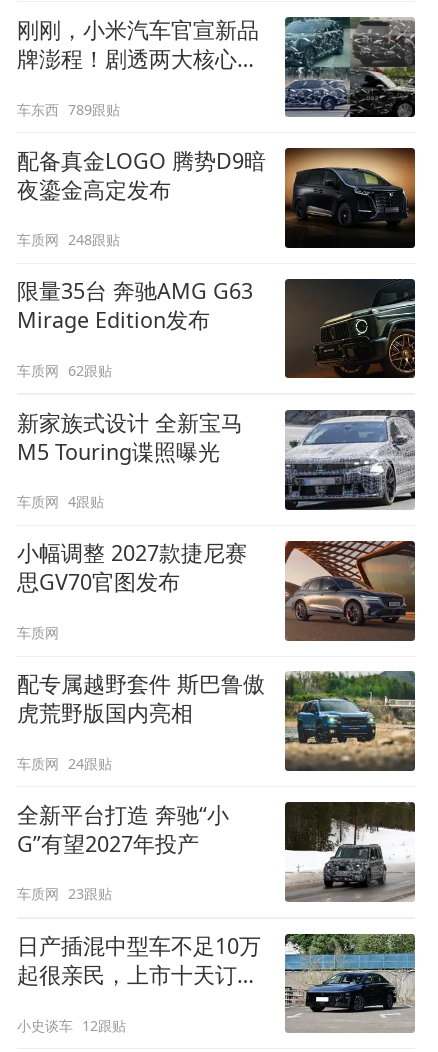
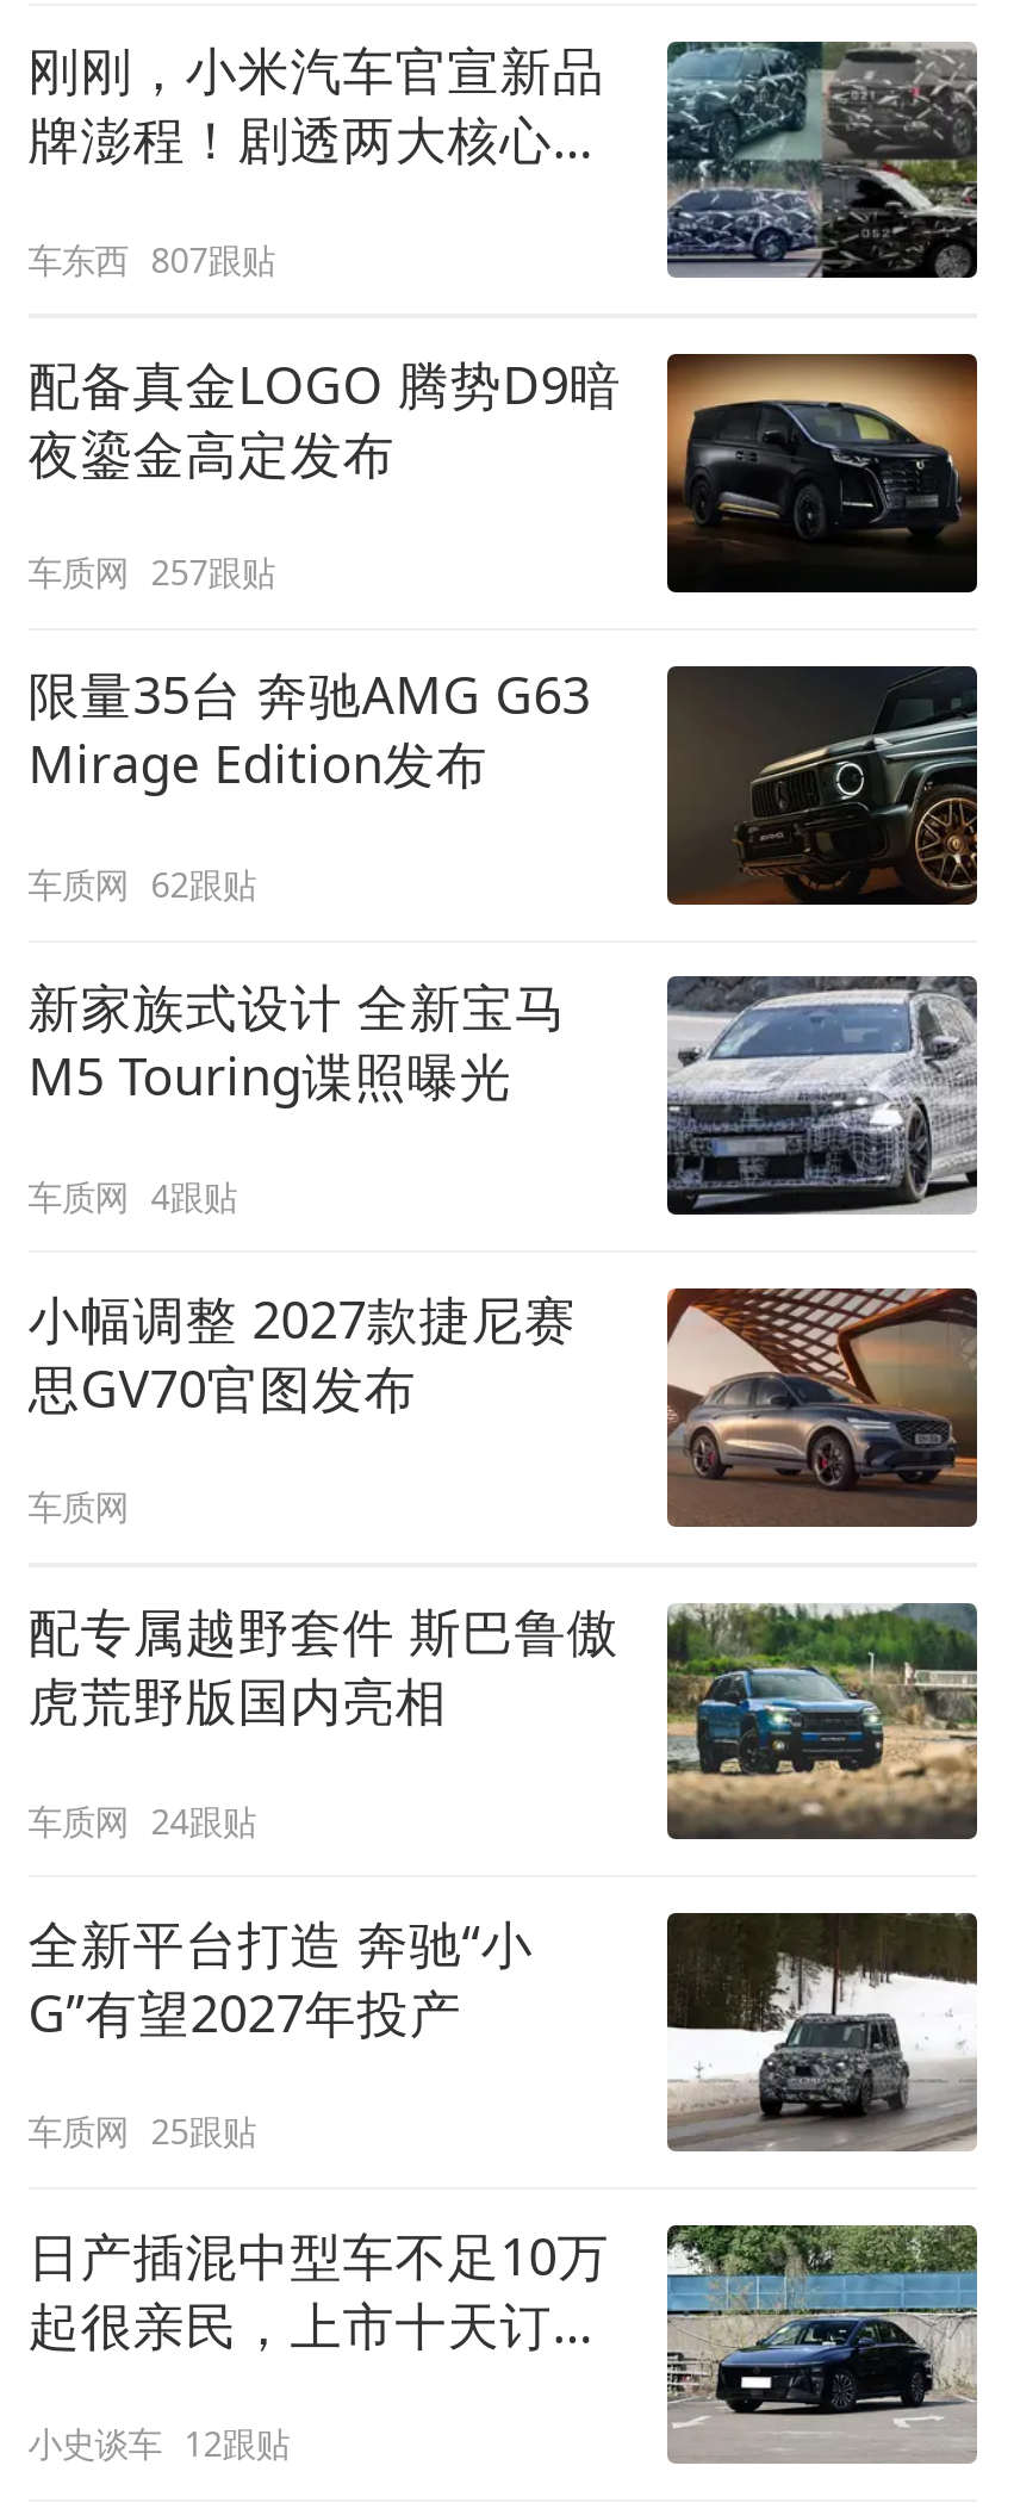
- 车东西 789跟贴
+ 车东西 807跟贴

- 车质网 248跟贴
+ 车质网 257跟贴

- 车质网 23跟贴
+ 车质网 25跟贴
